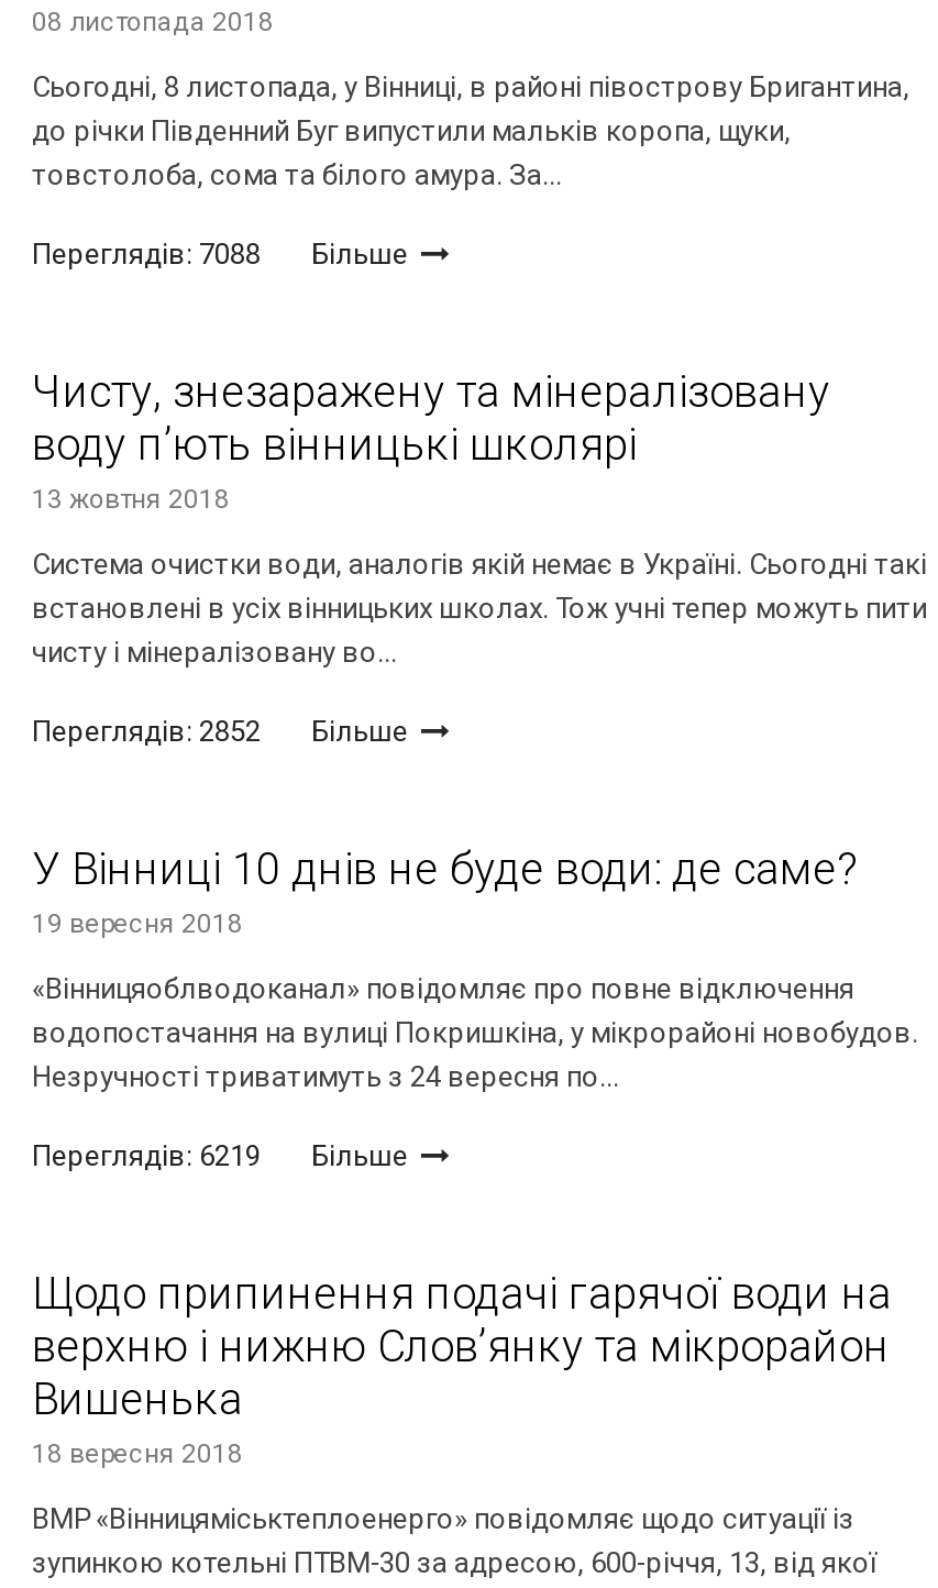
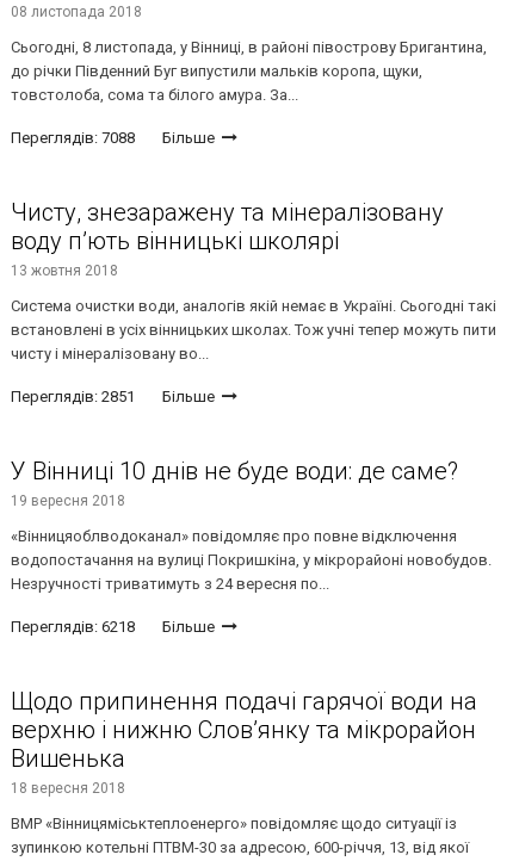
- Переглядів: 2852 Більше
+ Переглядів: 2851 Більше

- Переглядів: 6219 Більше
+ Переглядів: 6218 Більше
